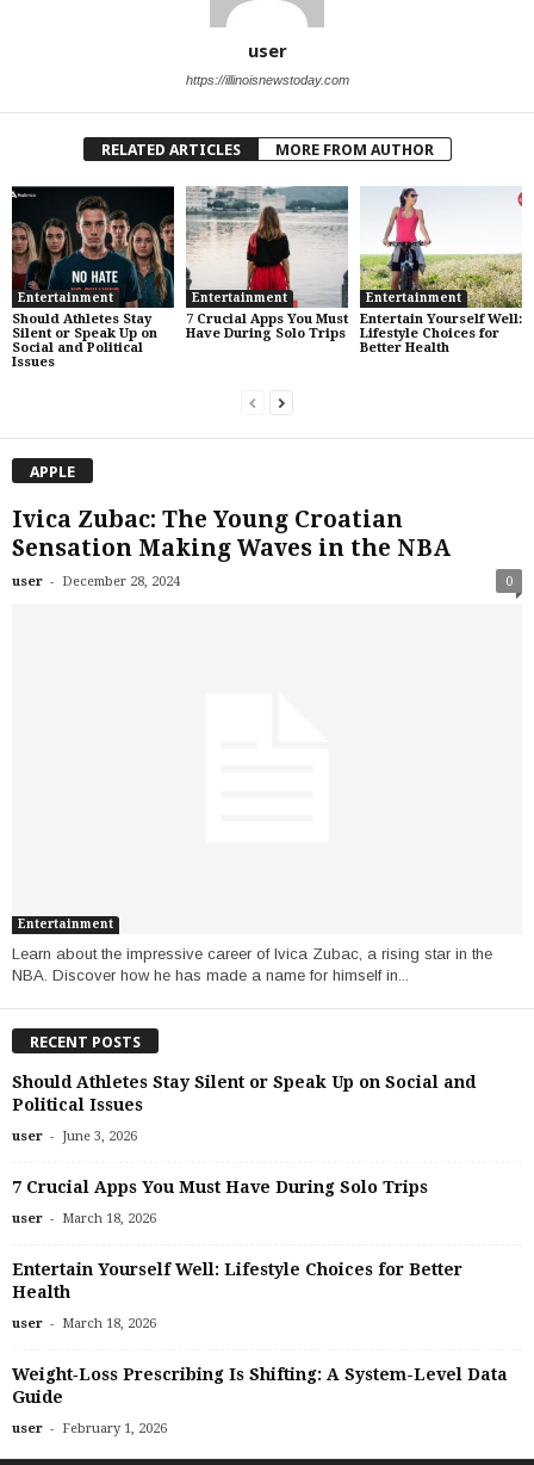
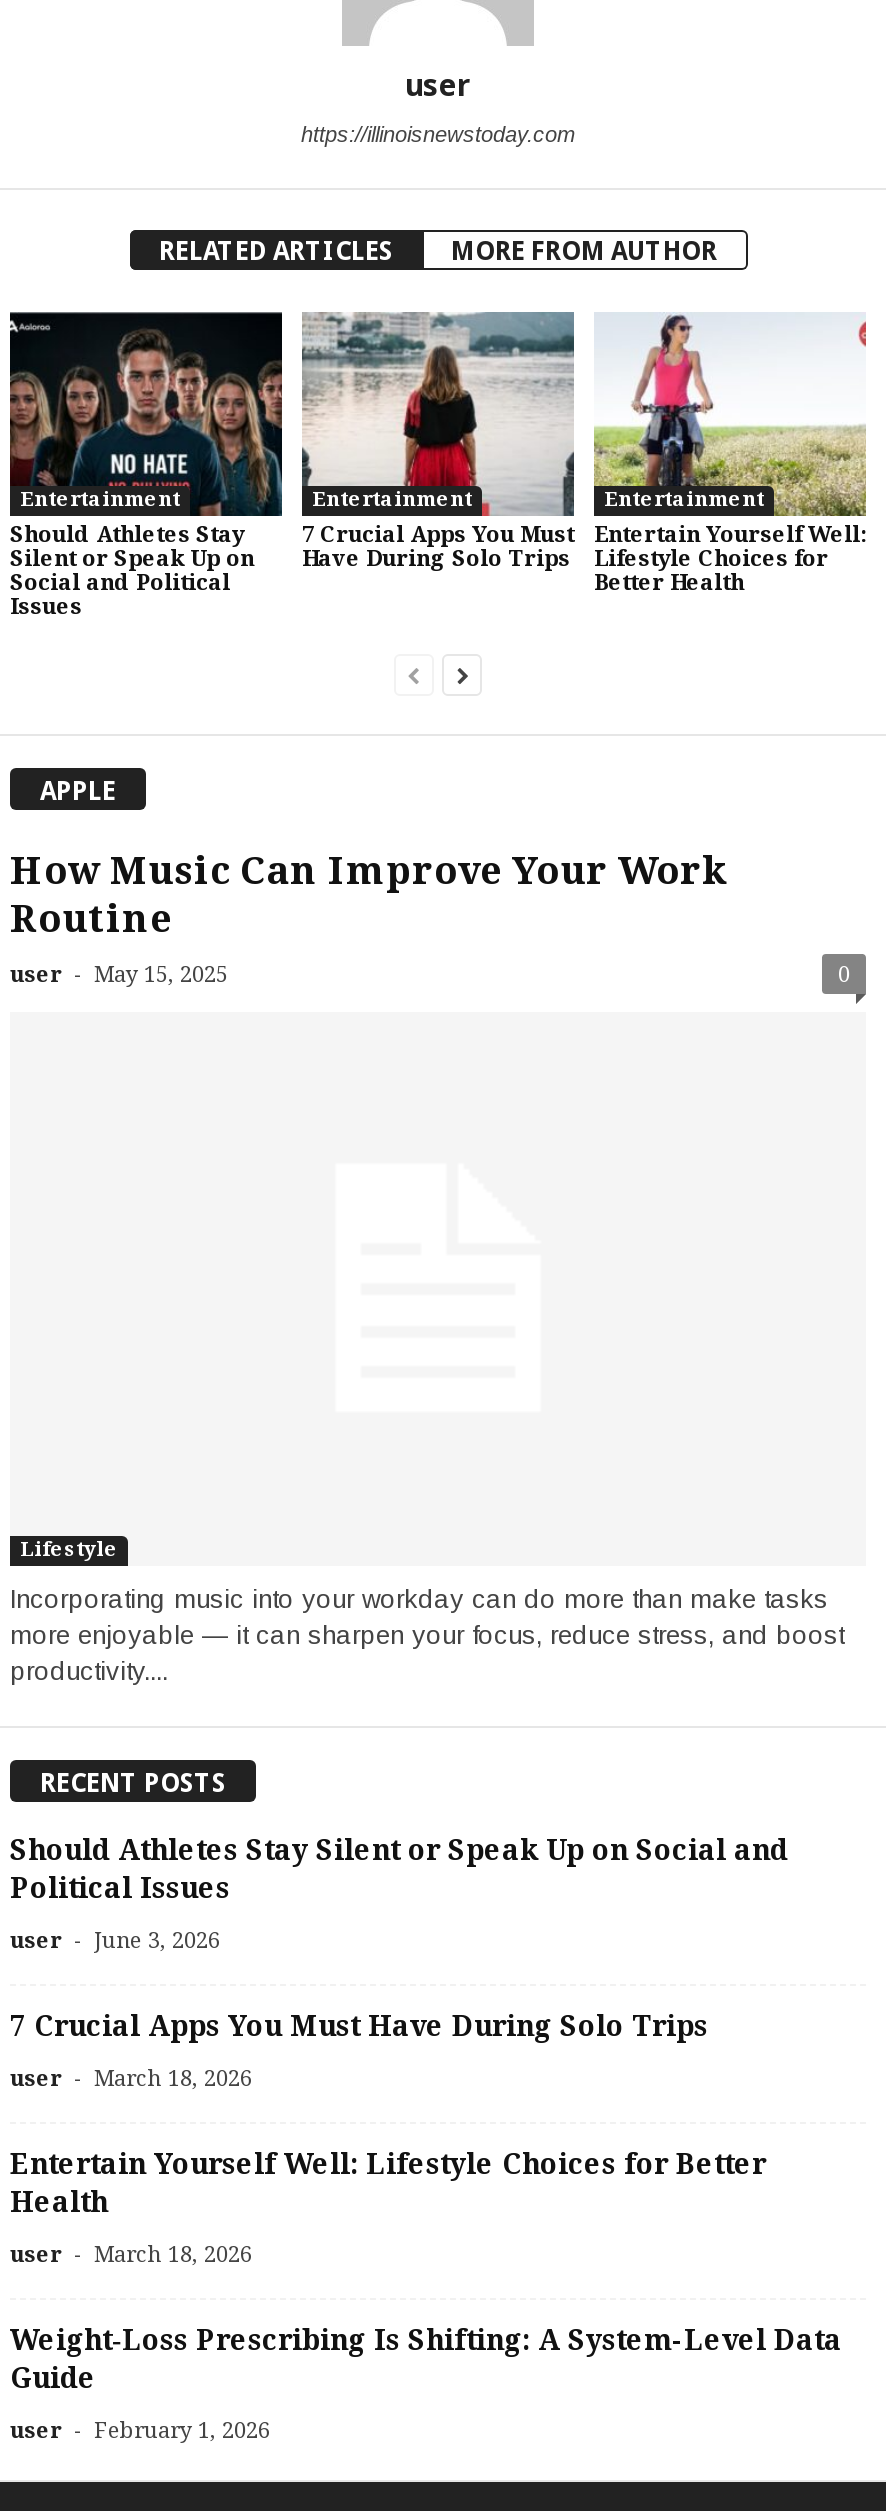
- Ivica Zubac: The Young Croatian
- Sensation Making Waves in the NBA
- user - December 28, 2024
+ How Music Can Improve Your Work
+ Routine
+ user - May 15, 2025

- Entertainment
+ Lifestyle

- Learn about the impressive career of Ivica Zubac, a rising star in the
- NBA. Discover how he has made a name for himself in...
+ Incorporating music into your workday can do more than make tasks
+ more enjoyable — it can sharpen your focus, reduce stress, and boost
+ productivity....
